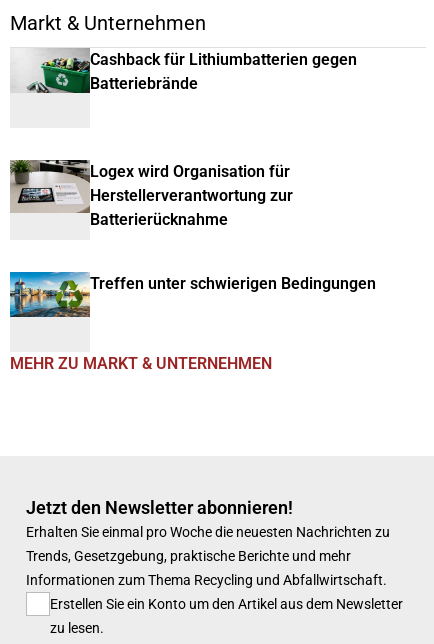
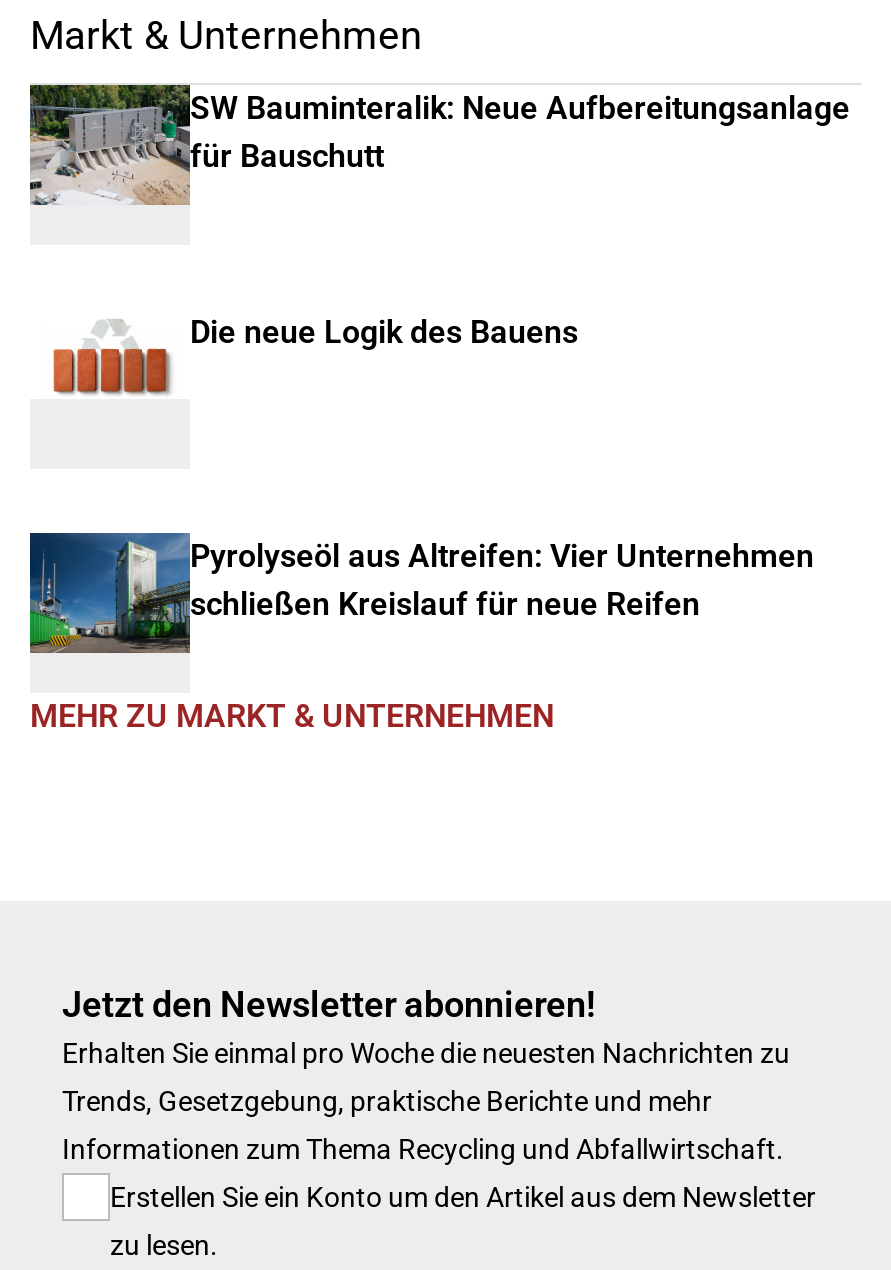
- [image]
- Cashback für Lithiumbatterien gegen
- Batteriebrände
+ [image]
+ SW Bauminteralik: Neue Aufbereitungsanlage
+ für Bauschutt

- [image]
- Logex wird Organisation für
- Herstellerverantwortung zur
- Batterierücknahme
+ [image]
+ Die neue Logik des Bauens

- [image]
- Treffen unter schwierigen Bedingungen
+ [image]
+ Pyrolyseöl aus Altreifen: Vier Unternehmen
+ schließen Kreislauf für neue Reifen
